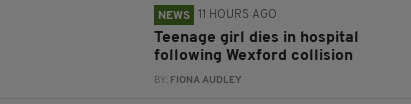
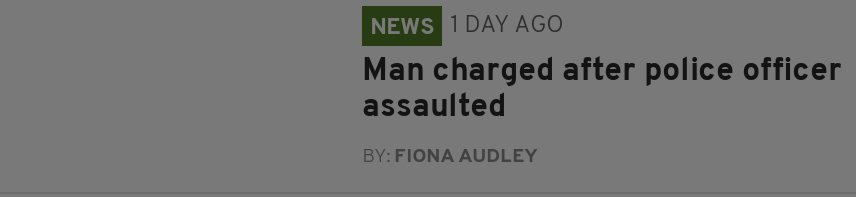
- NEWS 11 HOURS AGO
+ NEWS 1 DAY AGO

- Teenage girl dies in hospital
- following Wexford collision
+ Man charged after police officer
+ assaulted
